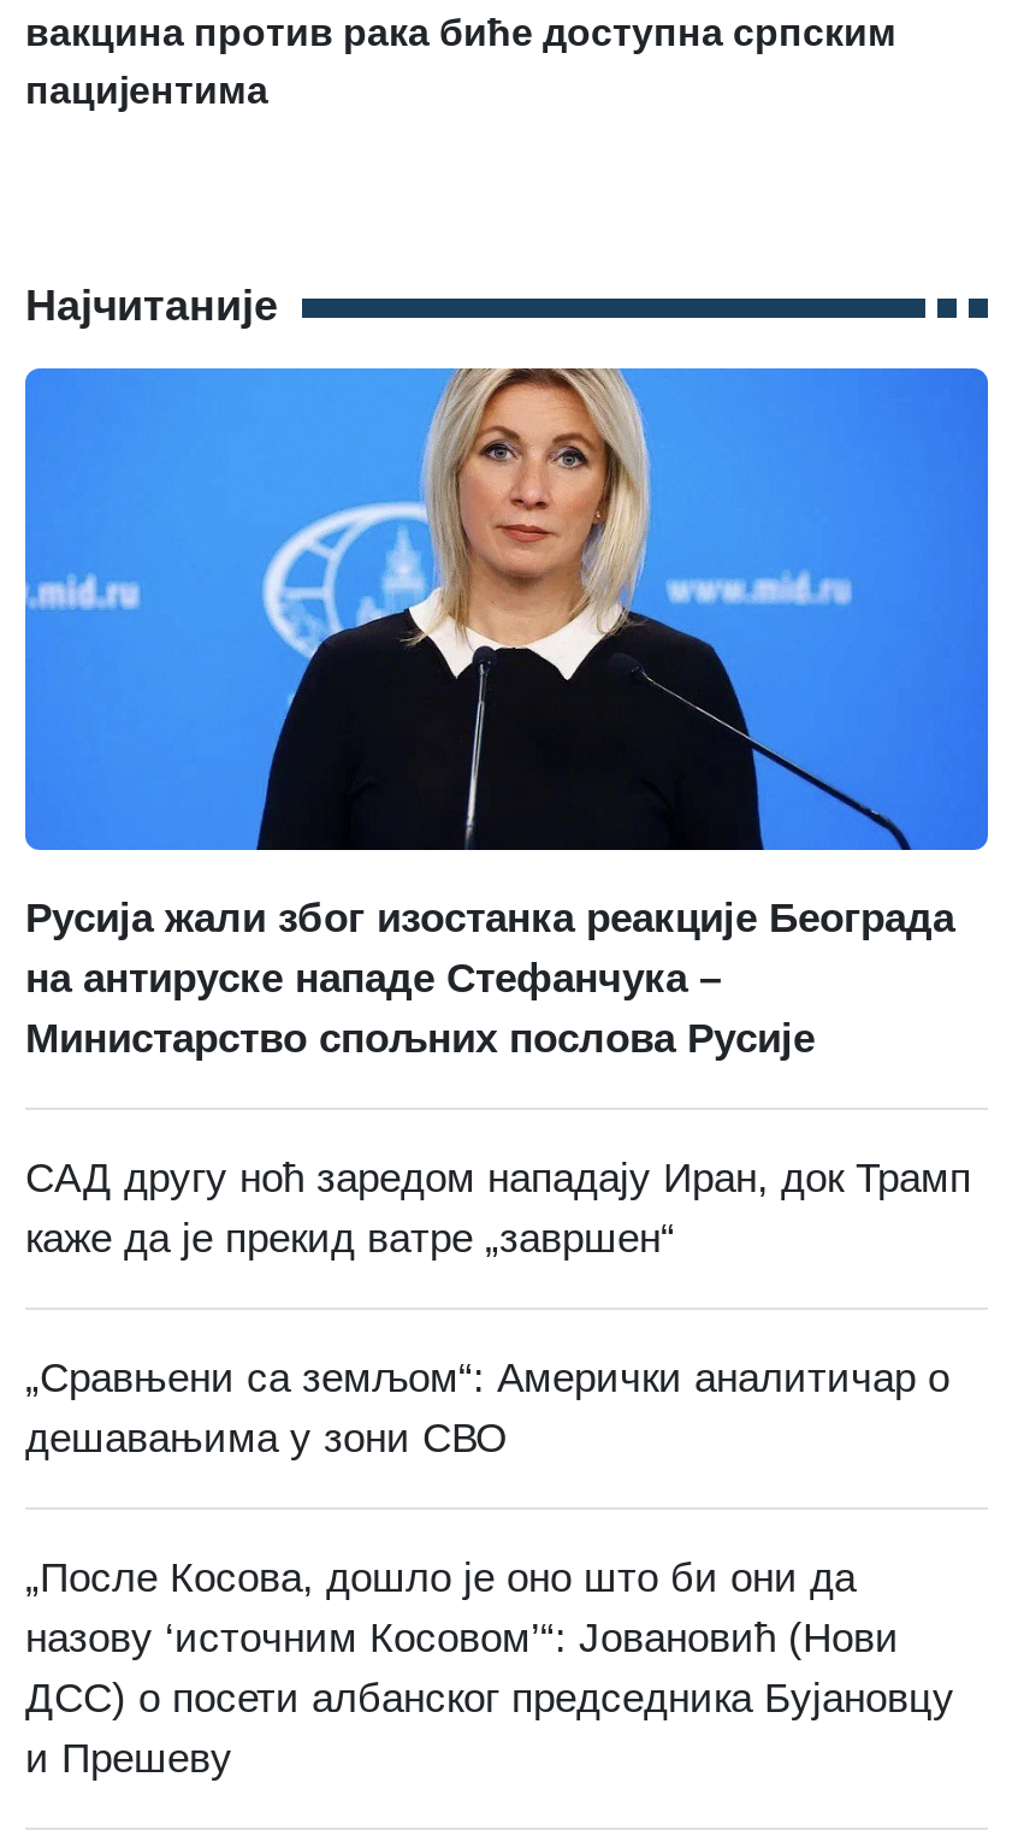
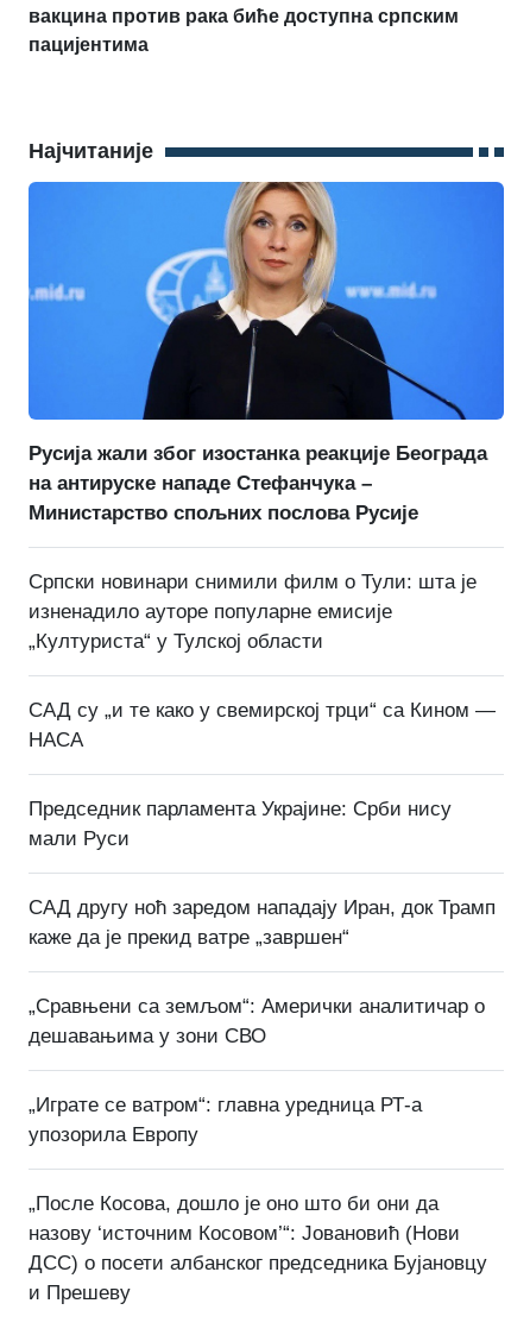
+ Српски новинари снимили филм о Тули: шта је
+ изненадило ауторе популарне емисије
+ „Културиста“ у Тулској области
+ САД су „и те како у свемирској трци“ са Кином —
+ НАСА
+ Председник парламента Украјине: Срби нису
+ мали Руси

+ „Играте се ватром“: главна уредница РТ-а
+ упозорила Европу
